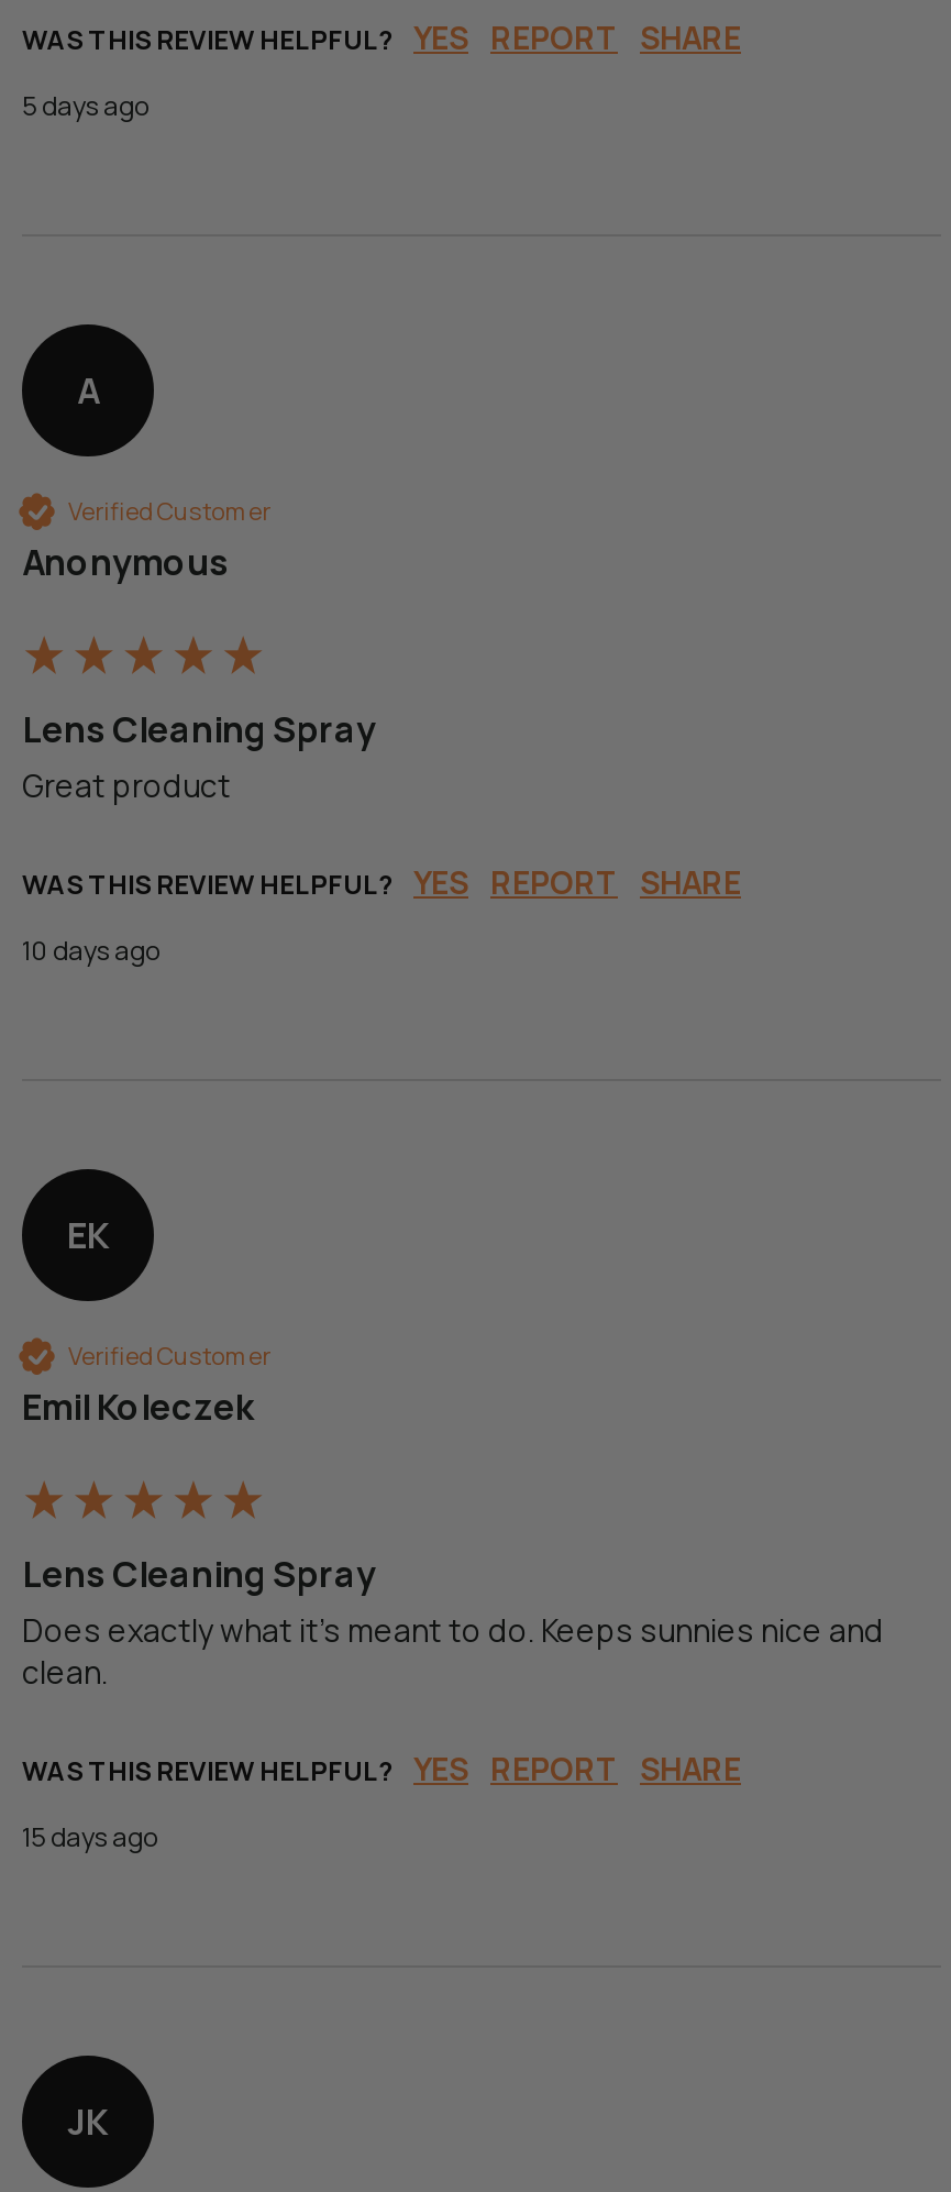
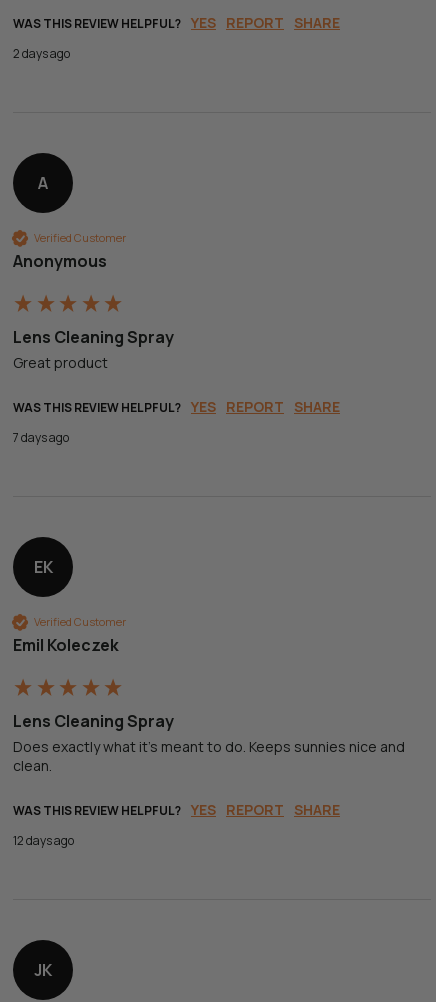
- 5 days ago
+ 2 days ago

- 10 days ago
+ 7 days ago

- 15 days ago
+ 12 days ago
